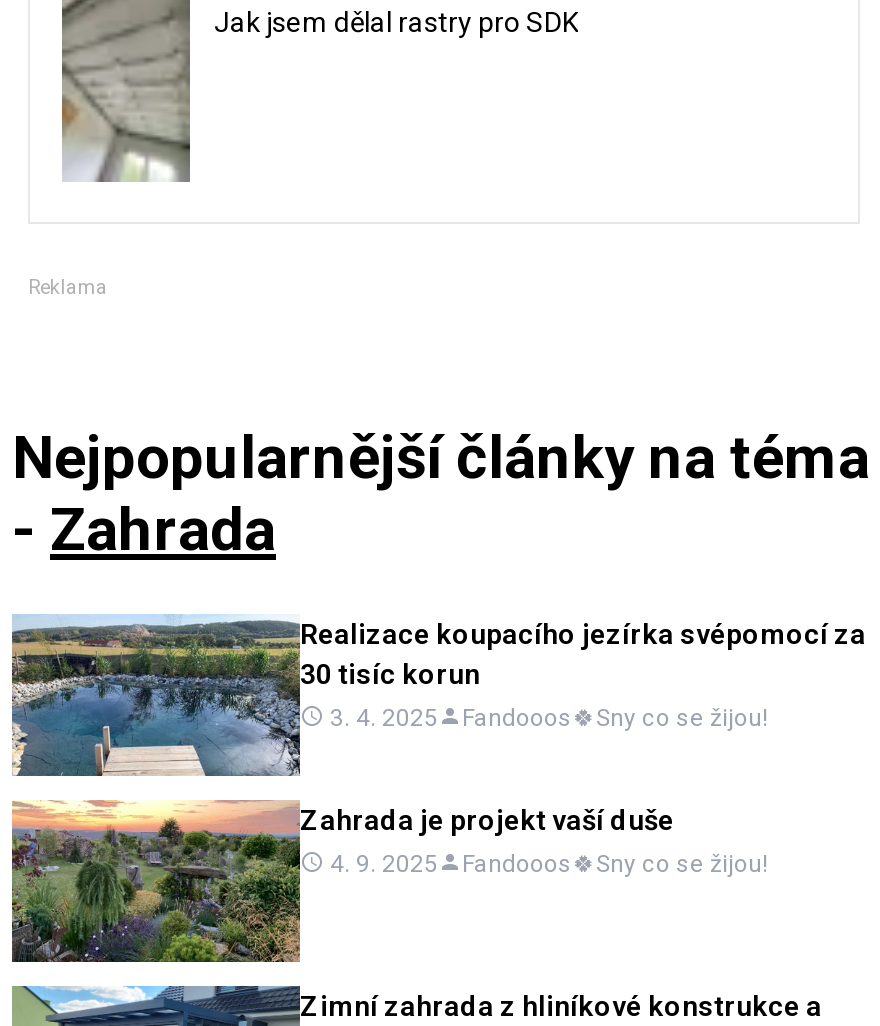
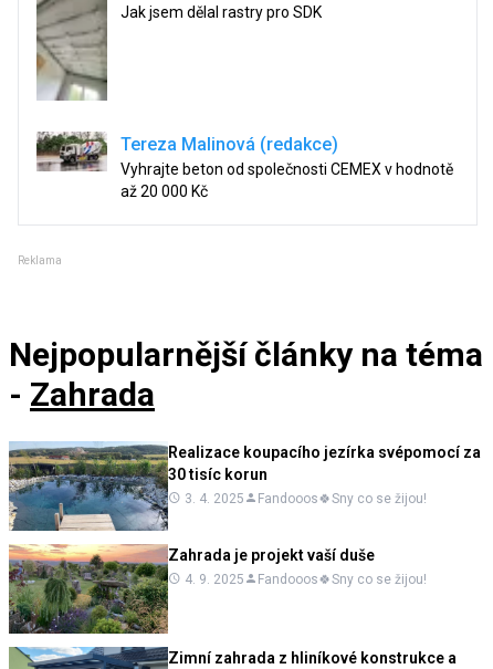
+ [image]
+ Tereza Malinová (redakce)
+ Vyhrajte beton od společnosti CEMEX v hodnotě
+ až 20 000 Kč
